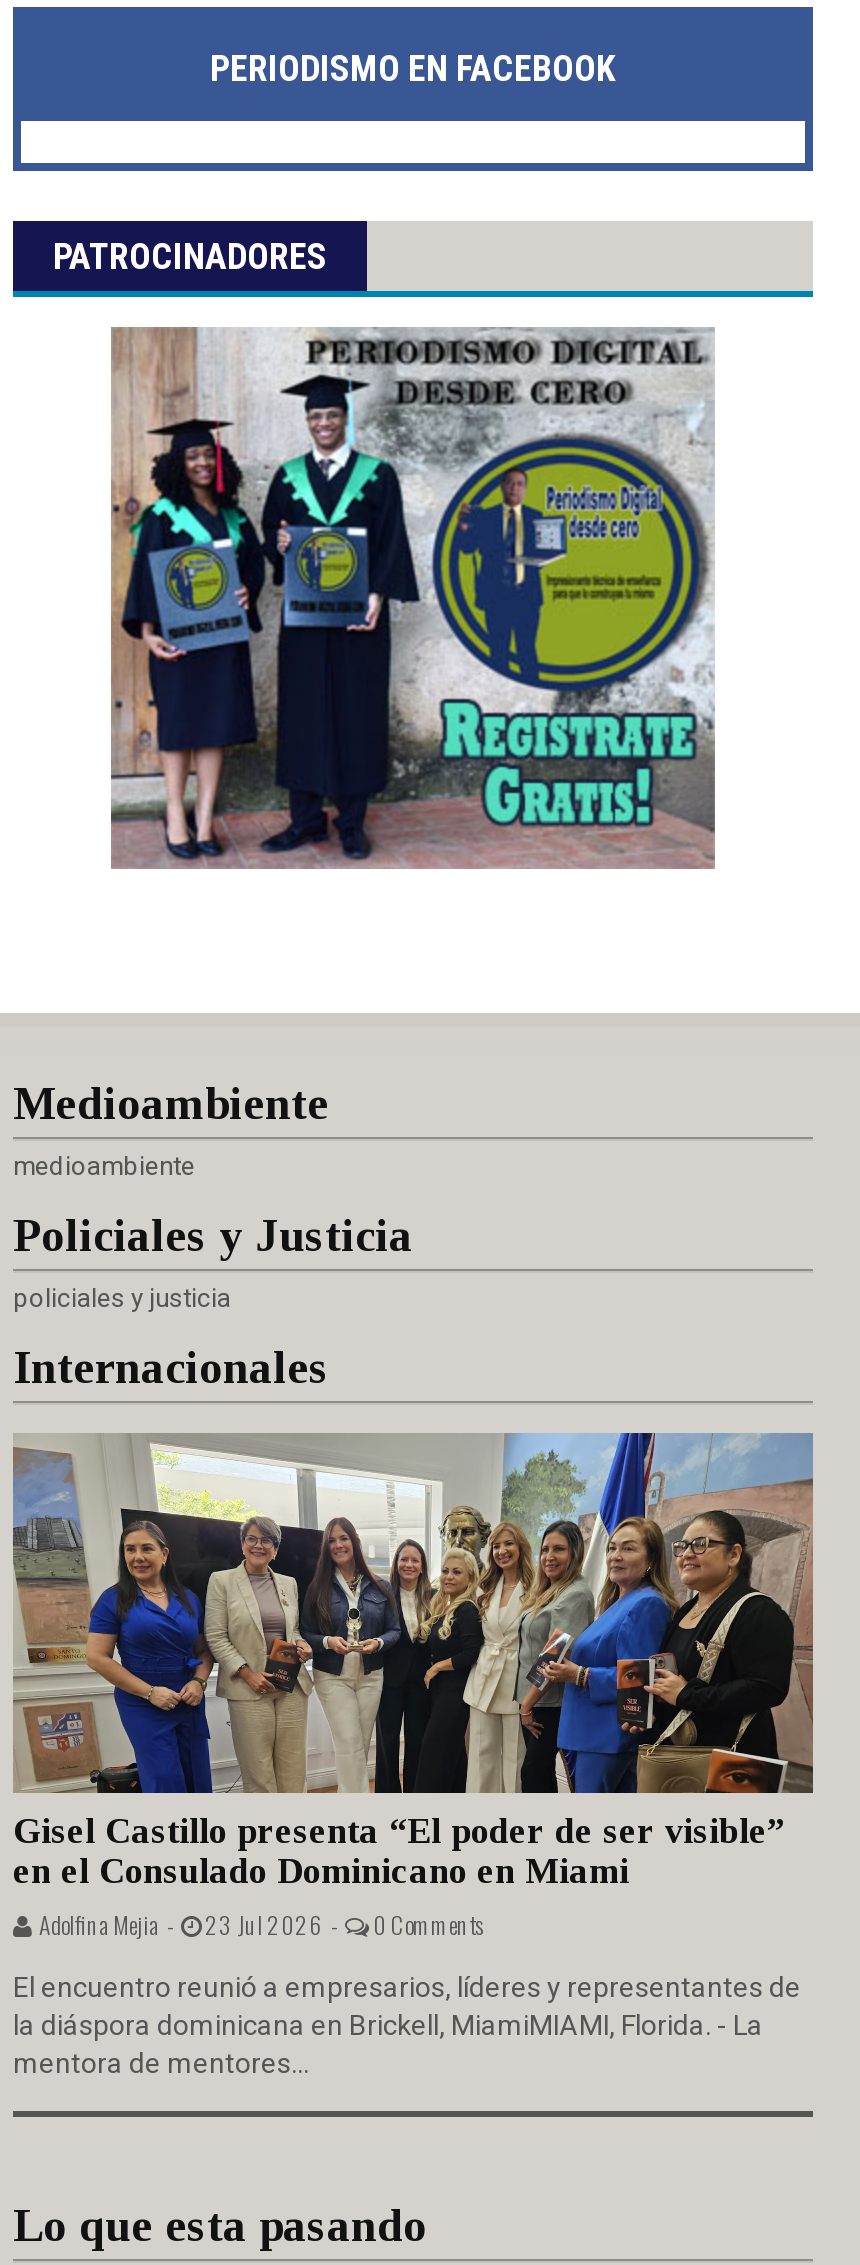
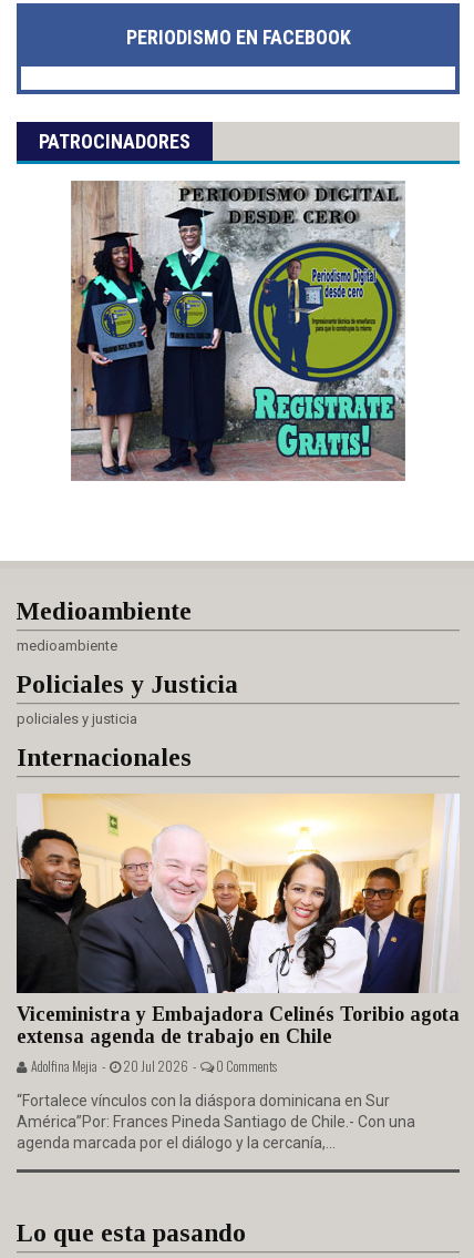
- [image]
- Gisel Castillo presenta “El poder de ser visible”
- en el Consulado Dominicano en Miami
- Adolfina Mejia - 23 Jul 2026 -
+ [image]
+ Viceministra y Embajadora Celinés Toribio agota
+ extensa agenda de trabajo en Chile
+ Adolfina Mejia - 20 Jul 2026 -

- El encuentro reunió a empresarios, líderes y representantes de
- la diáspora dominicana en Brickell, MiamiMIAMI, Florida. - La
- mentora de mentores...
+ “Fortalece vínculos con la diáspora dominicana en Sur
+ América”Por: Frances Pineda Santiago de Chile.- Con una
+ agenda marcada por el diálogo y la cercanía,...
